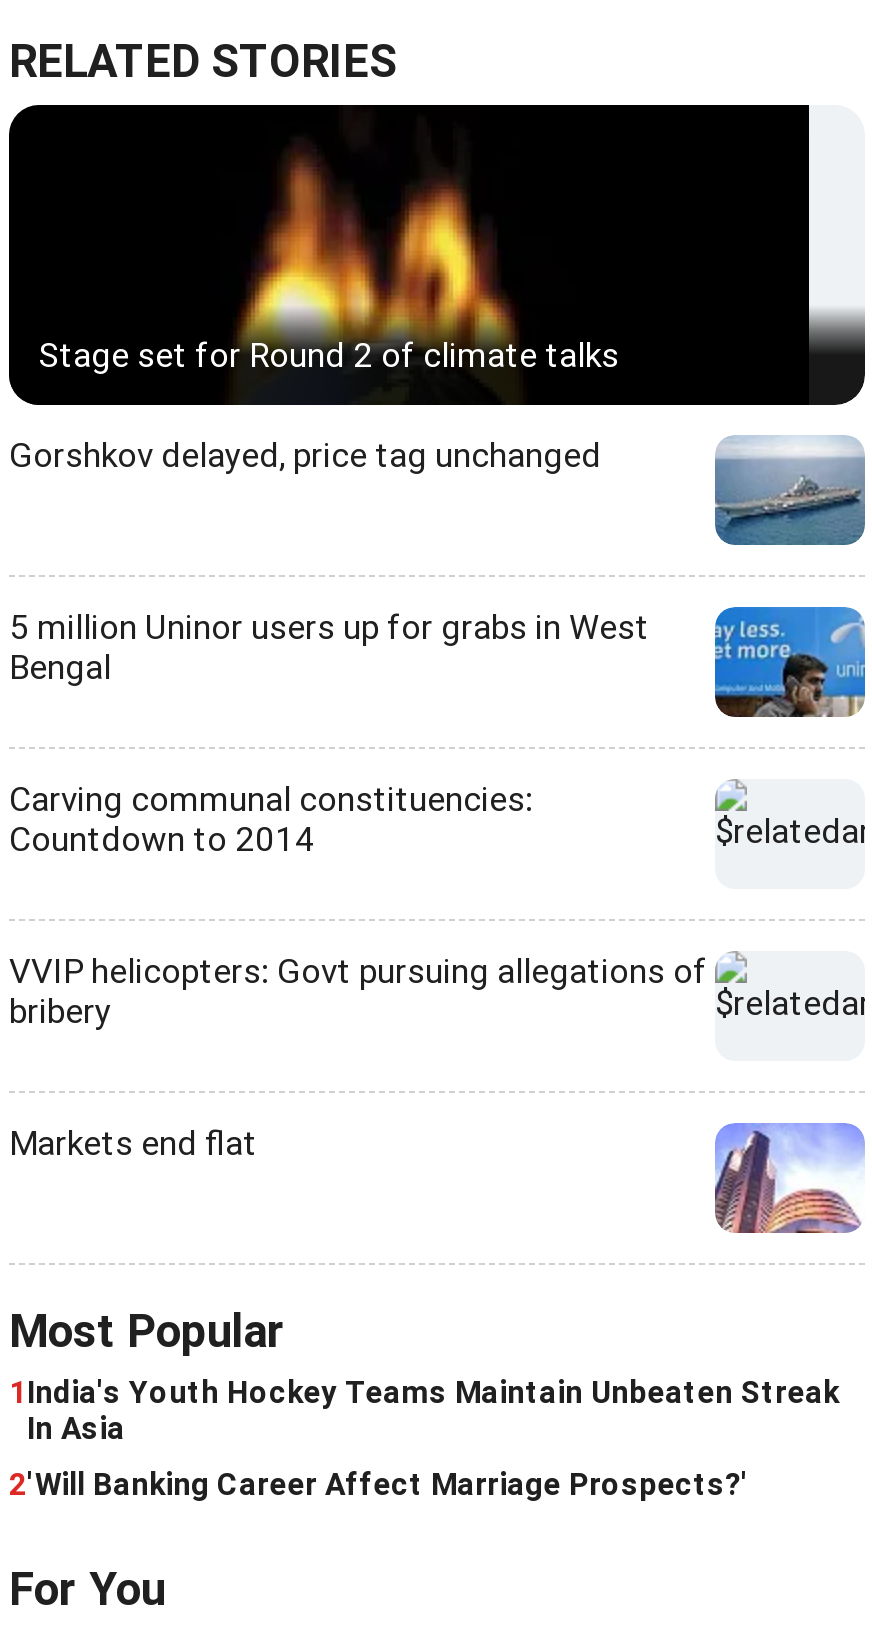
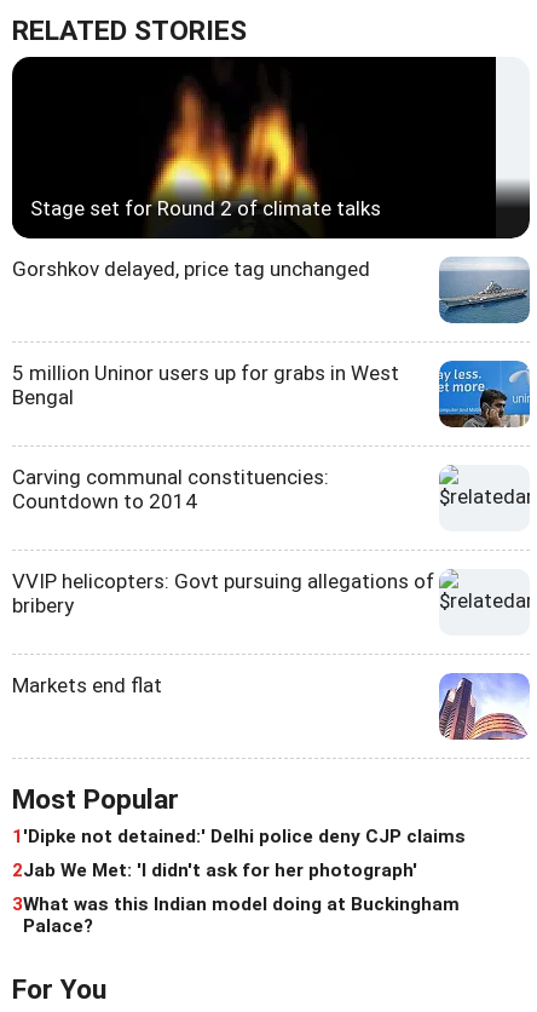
- 1 India's Youth Hockey Teams Maintain Unbeaten Streak
- In Asia
- 2'Will Banking Career Affect Marriage Prospects?'
+ 1 'Dipke not detained:' Delhi police deny CJP claims
+ 2Jab We Met: 'I didn't ask for her photograph'
+ 3What was this Indian model doing at Buckingham
+ Palace?
